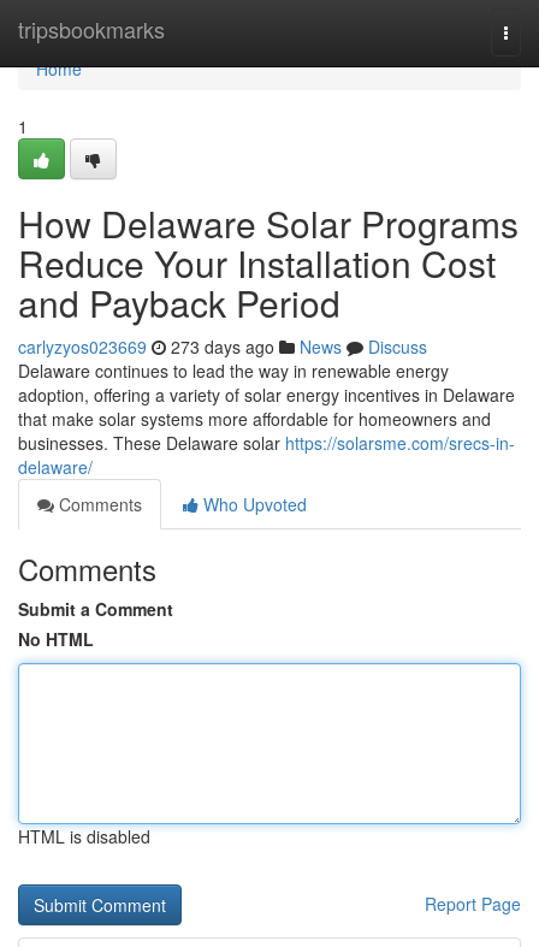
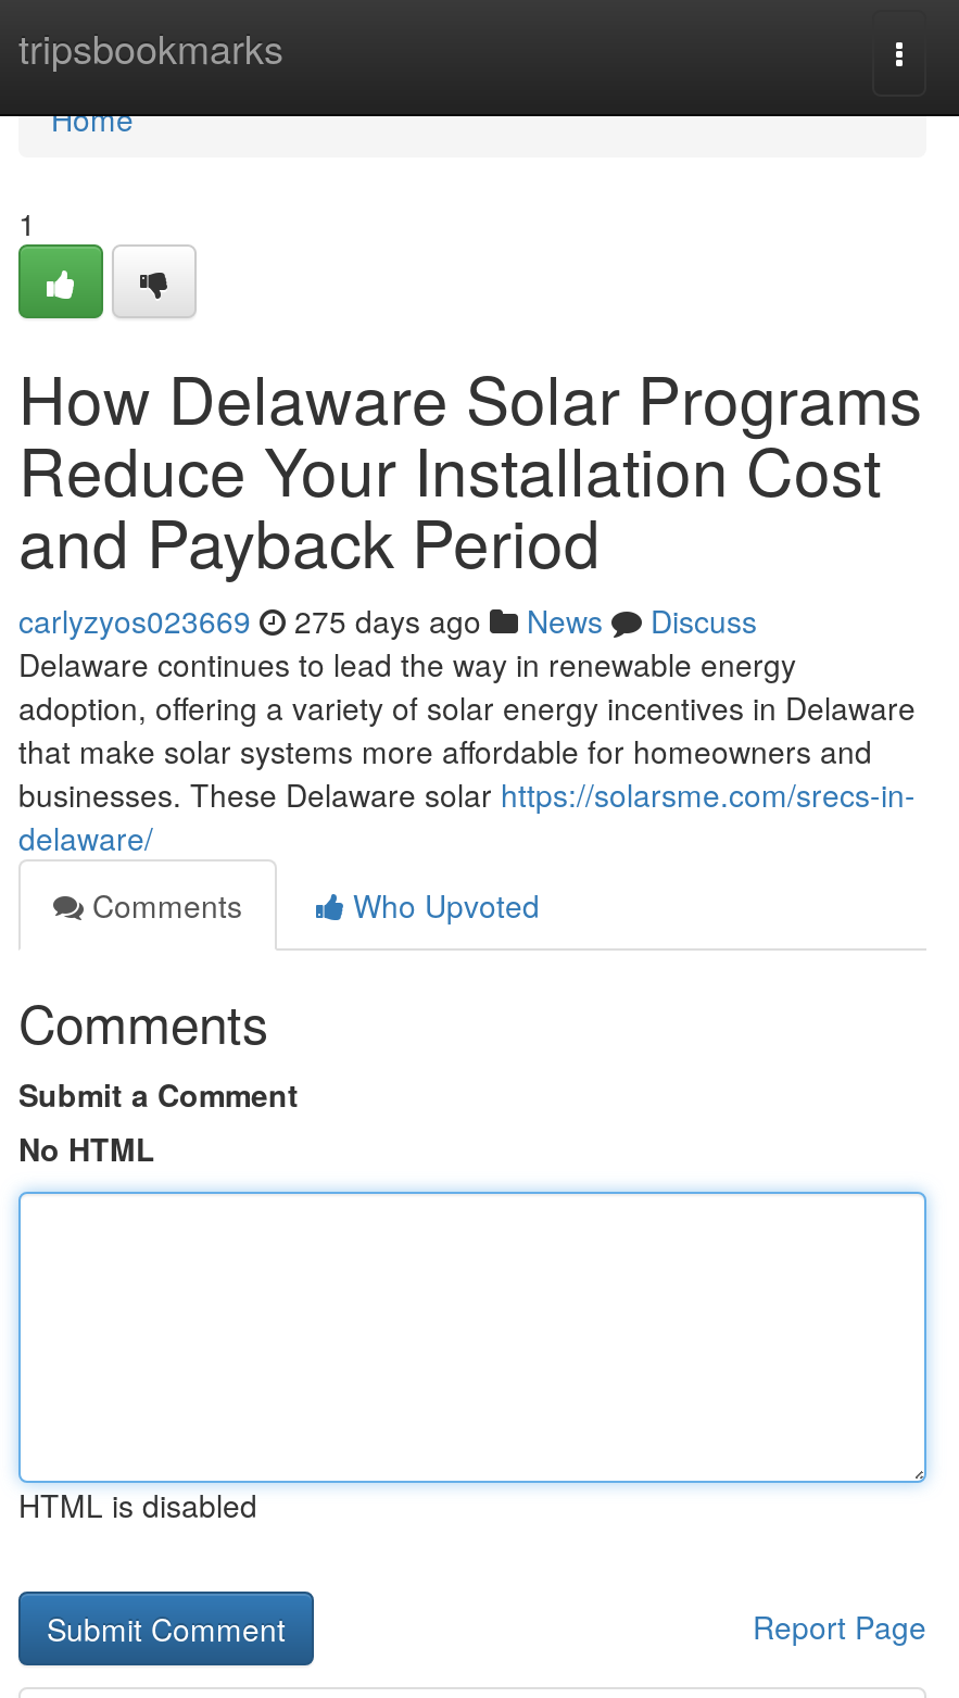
- carlyzyos023669 273 days ago News Discuss
+ carlyzyos023669 275 days ago News Discuss
